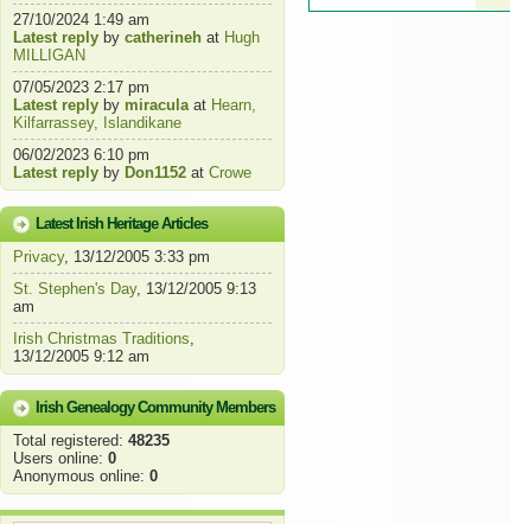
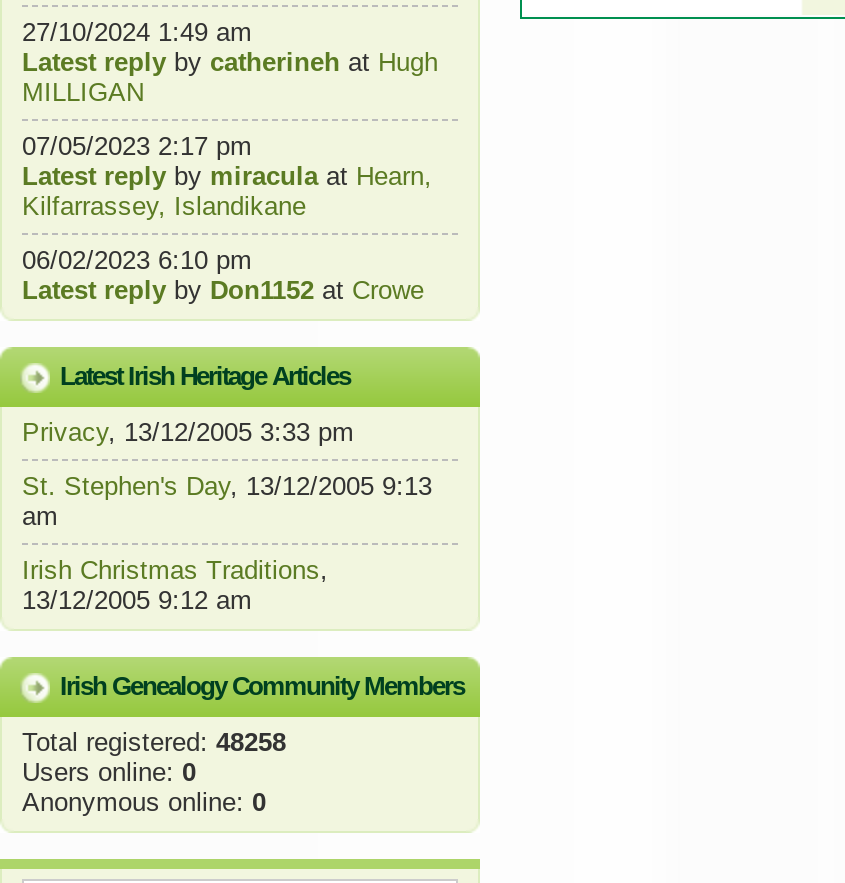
- Total registered: 48235
+ Total registered: 48258
